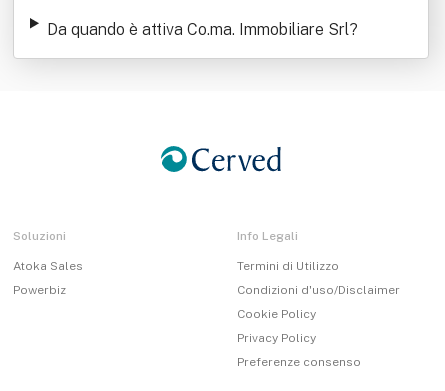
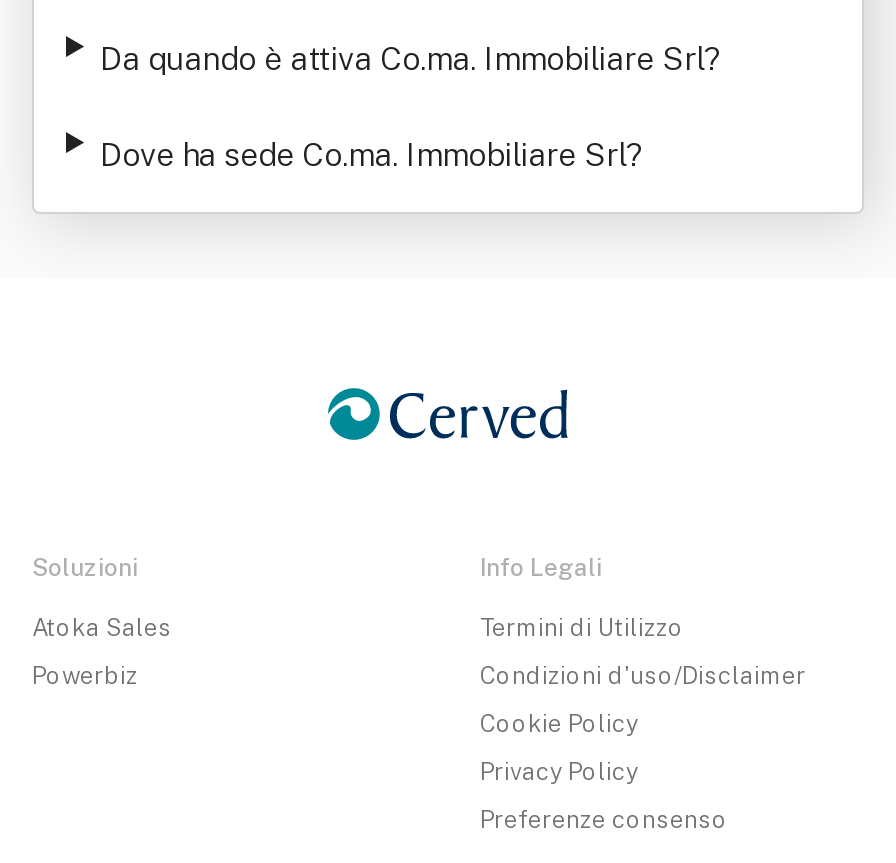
+ Dove ha sede Co.ma. Immobiliare Srl?
